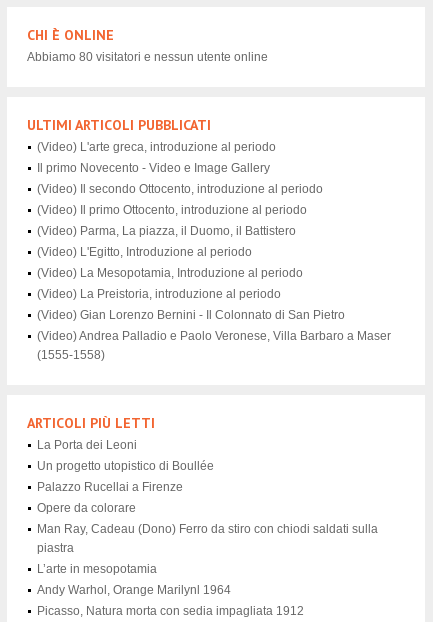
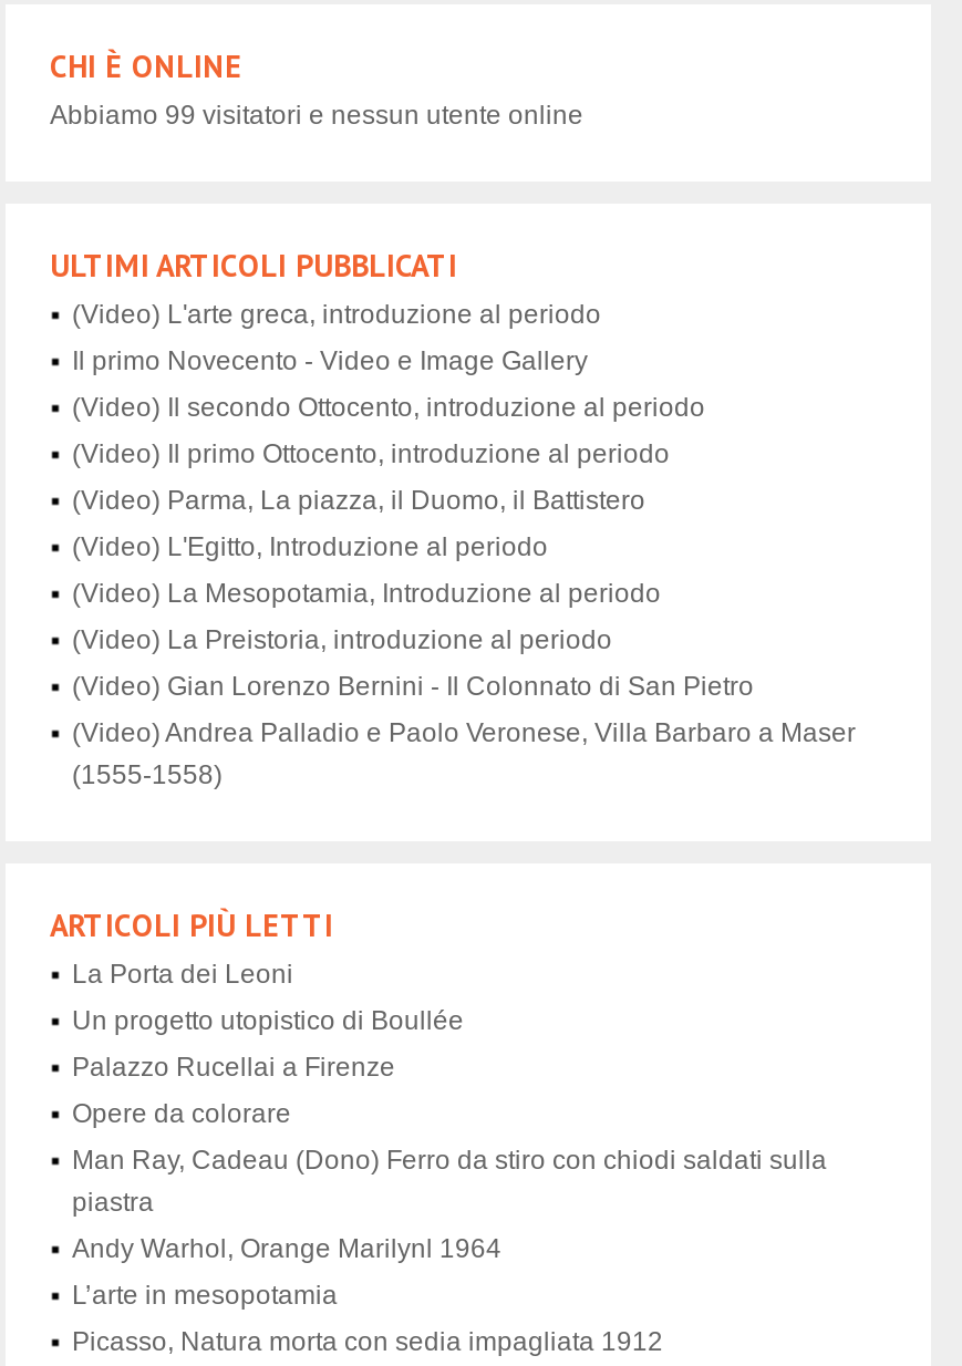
- Abbiamo 80 visitatori e nessun utente online
+ Abbiamo 99 visitatori e nessun utente online

moved down: L’arte in mesopotamia

moved up: Andy Warhol, Orange Marilynl 1964
